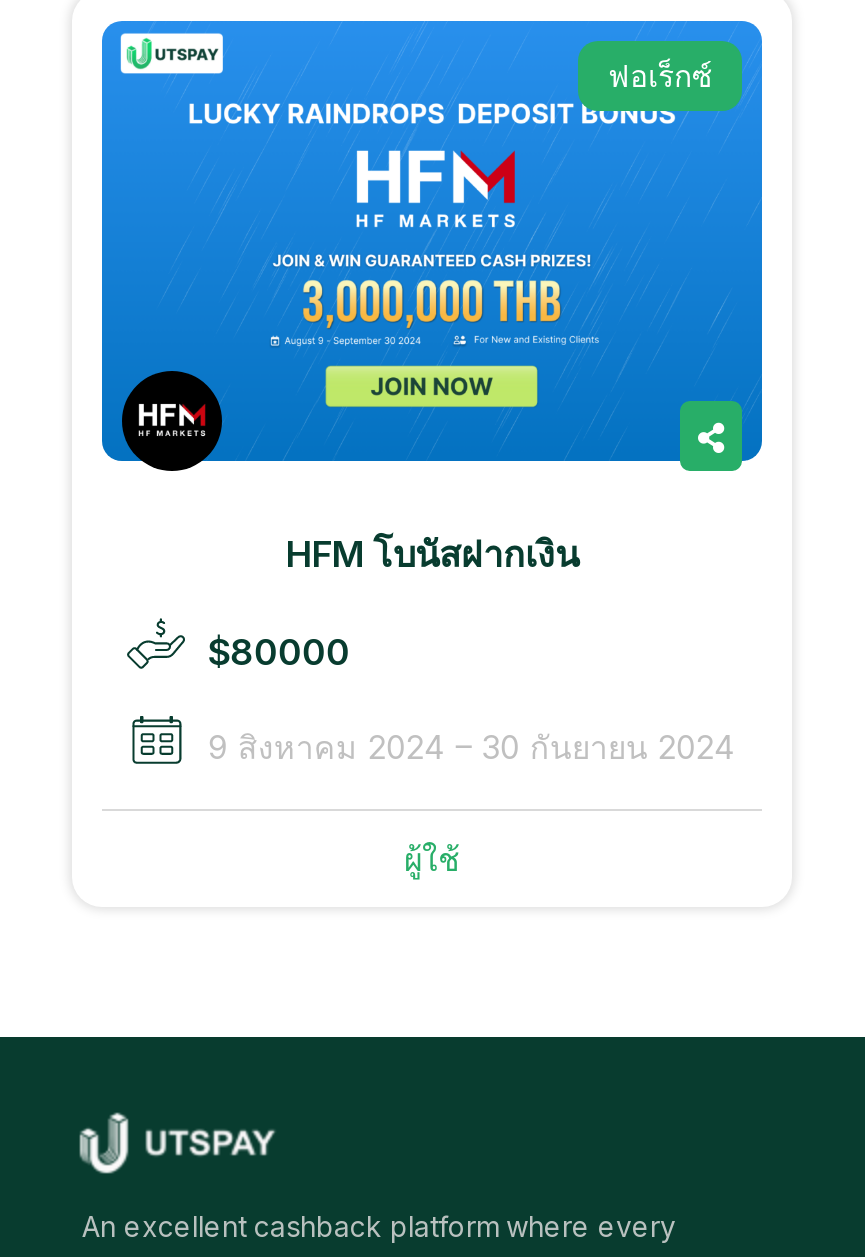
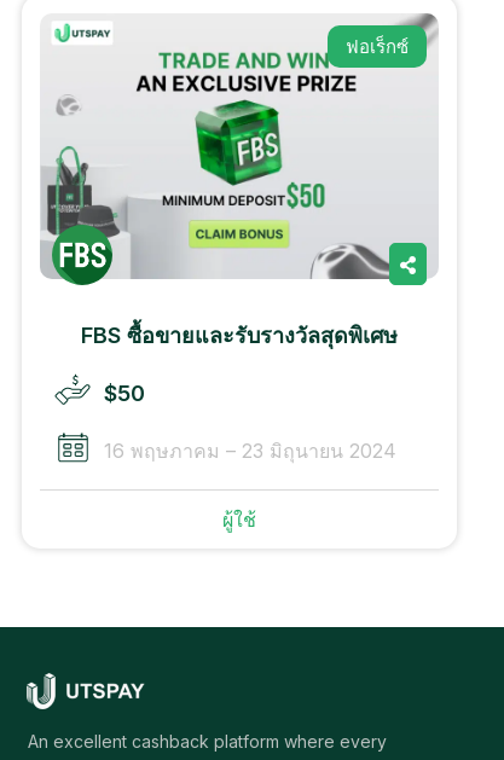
- [image]
- HFM โบนัสฝากเงิน
+ [image]
+ FBS ซื้อขายและรับรางวัลสุดพิเศษ

- $80000
+ $50

- 9 สิงหาคม 2024 – 30 กันยายน 2024
+ 16 พฤษภาคม – 23 มิถุนายน 2024
